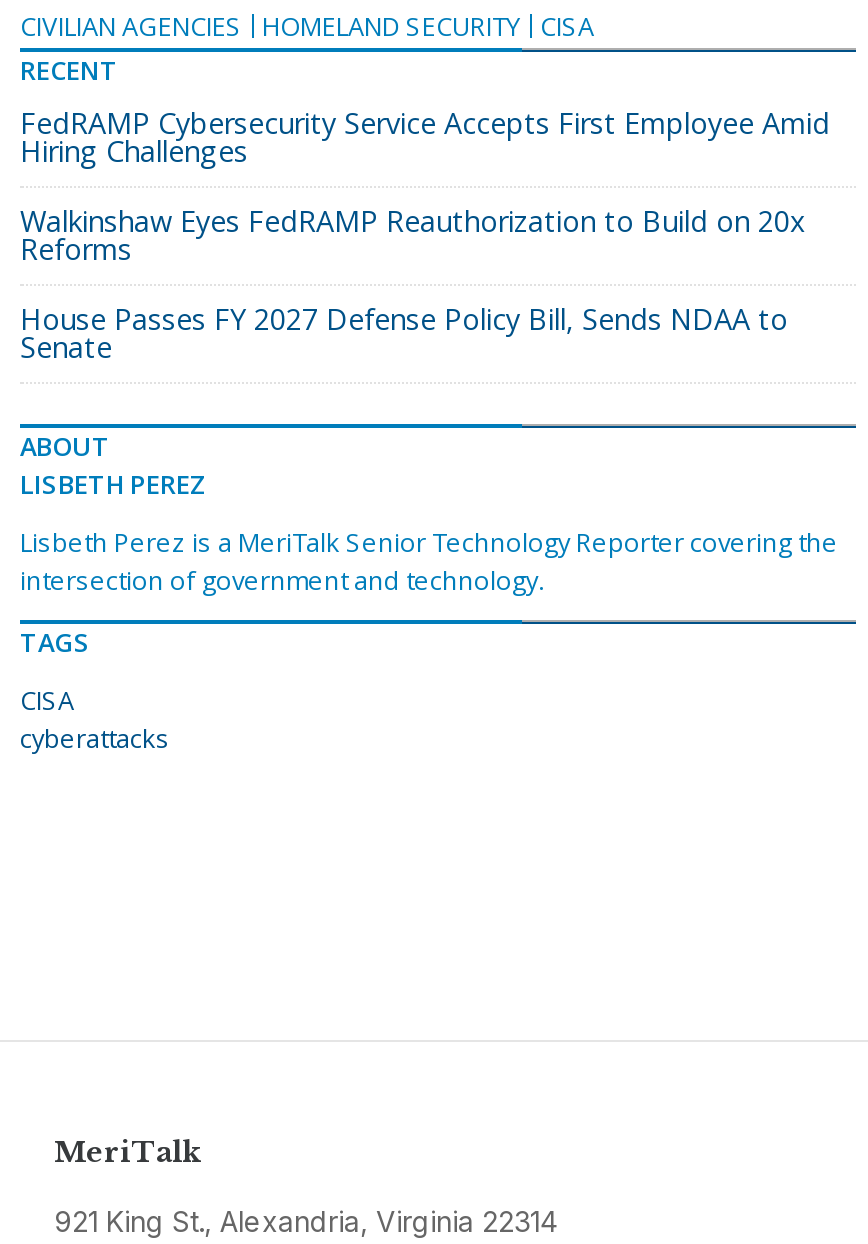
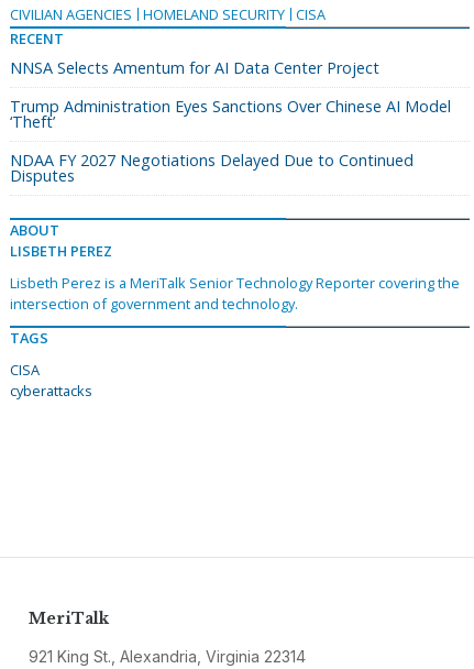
- FedRAMP Cybersecurity Service Accepts First Employee Amid
- Hiring Challenges
+ NNSA Selects Amentum for AI Data Center Project

- Walkinshaw Eyes FedRAMP Reauthorization to Build on 20x
- Reforms
+ Trump Administration Eyes Sanctions Over Chinese AI Model
+ ‘Theft’

- House Passes FY 2027 Defense Policy Bill, Sends NDAA to
- Senate
+ NDAA FY 2027 Negotiations Delayed Due to Continued
+ Disputes
